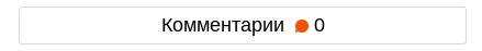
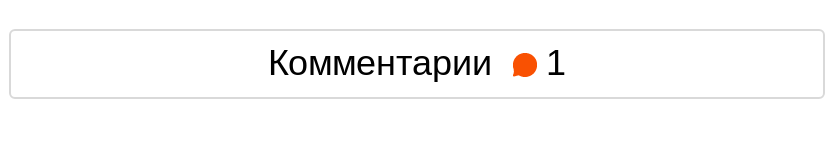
- Комментарии 0
+ Комментарии 1
